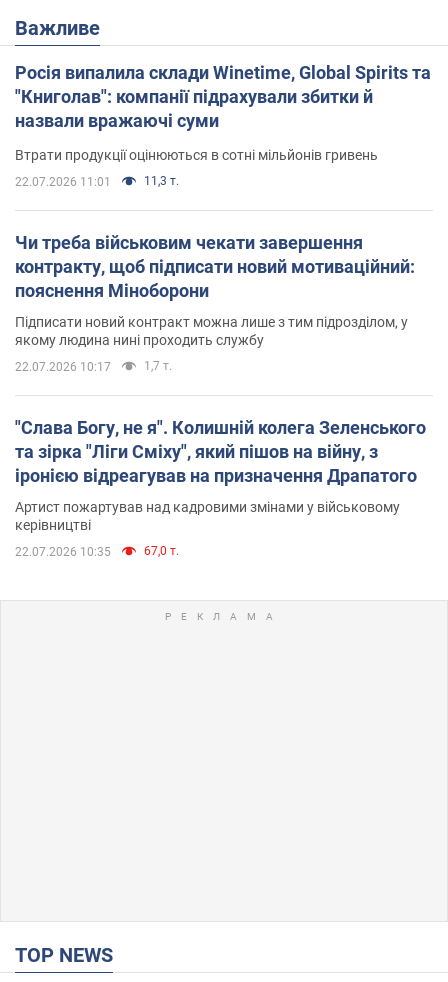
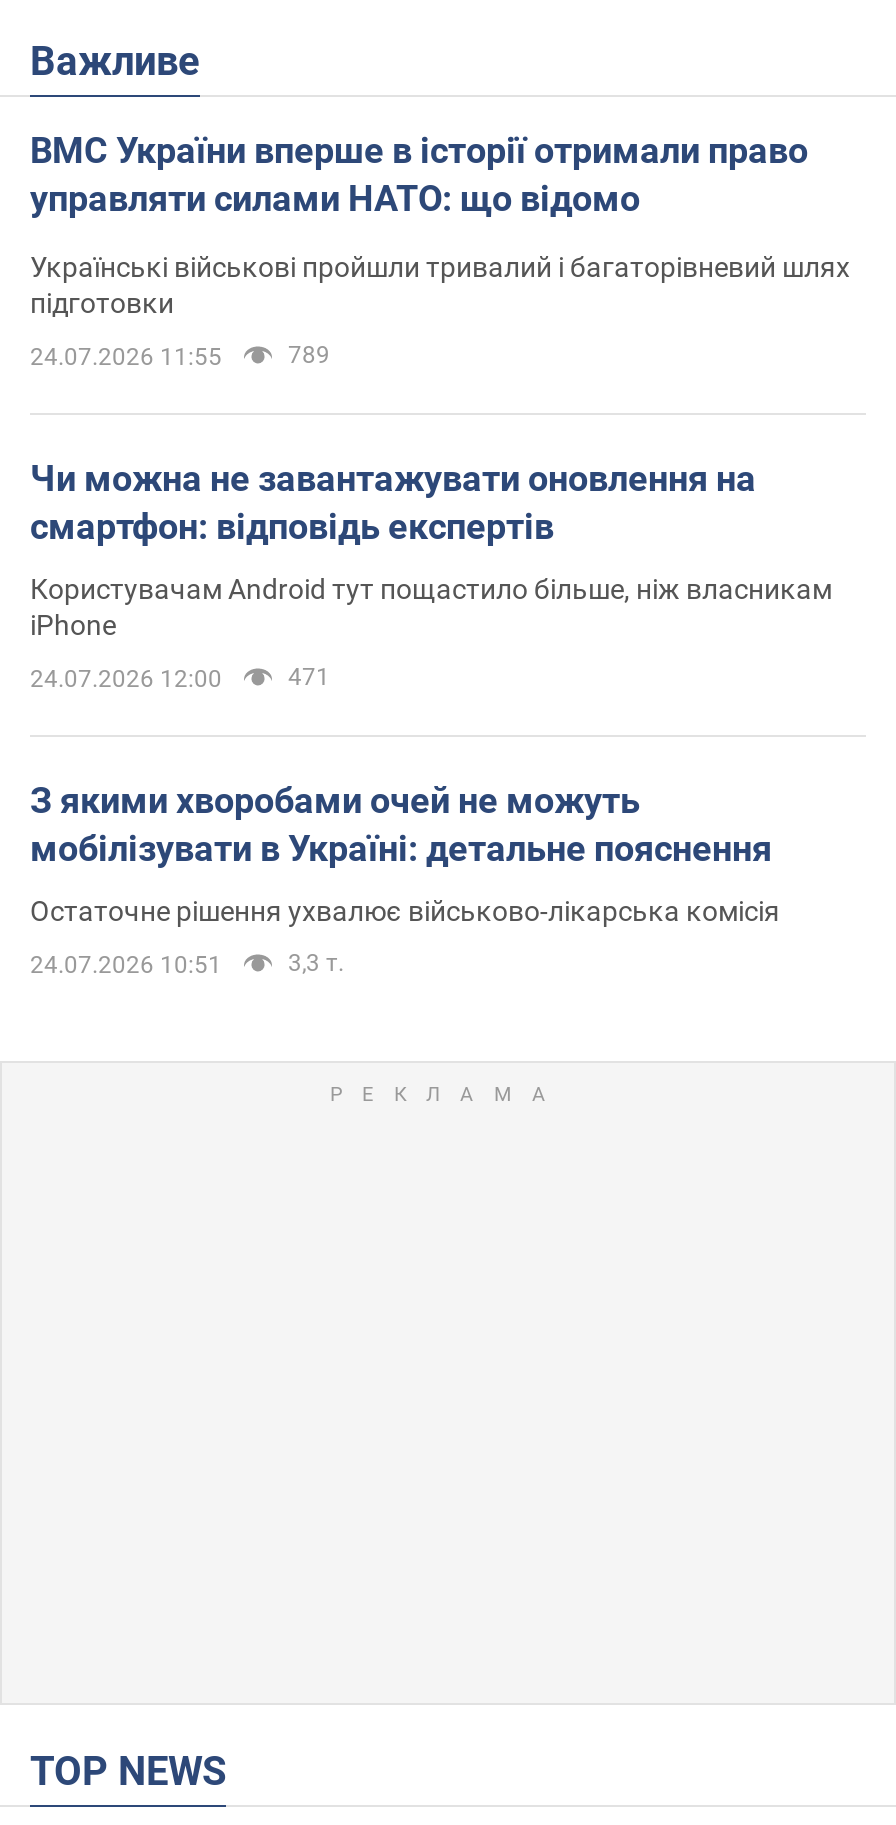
- Росія випалила склади Winetime, Global Spirits та
- "Книголав": компанії підрахували збитки й
- назвали вражаючі суми
+ ВМС України вперше в історії отримали право
+ управляти силами НАТО: що відомо

- Втрати продукції оцінюються в сотні мільйонів гривень
+ Українські військові пройшли тривалий і багаторівневий шлях
+ підготовки

- 22.07.2026 11:01
- 11,3 т.
+ 24.07.2026 11:55
+ 789

- Чи треба військовим чекати завершення
- контракту, щоб підписати новий мотиваційний:
- пояснення Міноборони
+ Чи можна не завантажувати оновлення на
+ смартфон: відповідь експертів

- Підписати новий контракт можна лише з тим підрозділом, у
- якому людина нині проходить службу
+ Користувачам Android тут пощастило більше, ніж власникам
+ iPhone

- 22.07.2026 10:17
- 1,7 т.
+ 24.07.2026 12:00
+ 471

- "Слава Богу, не я". Колишній колега Зеленського
- та зірка "Ліги Сміху", який пішов на війну, з
- іронією відреагував на призначення Драпатого
+ З якими хворобами очей не можуть
+ мобілізувати в Україні: детальне пояснення

- Артист пожартував над кадровими змінами у військовому
- керівництві
+ Остаточне рішення ухвалює військово-лікарська комісія

- 22.07.2026 10:35
- 67,0 т.
+ 24.07.2026 10:51
+ 3,3 т.
